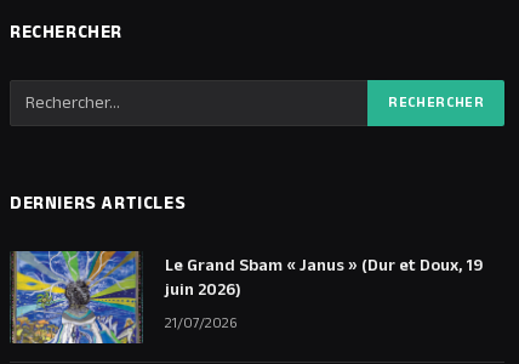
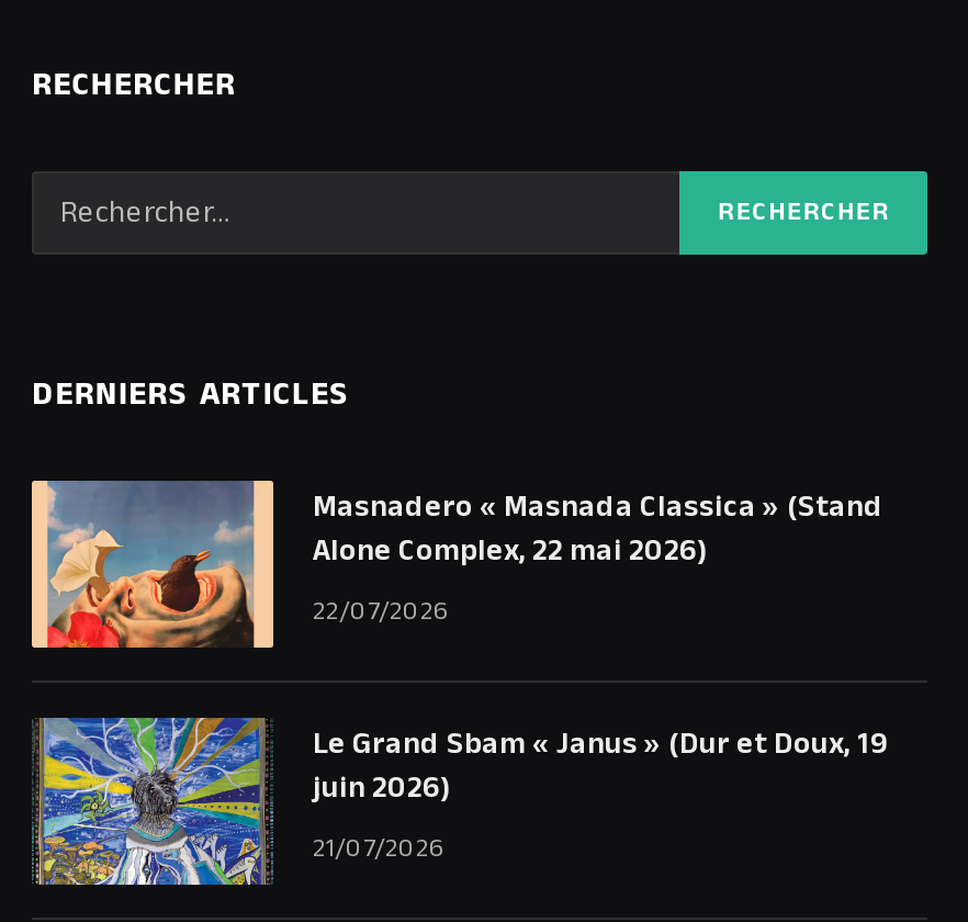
+ [image]
+ Masnadero « Masnada Classica » (Stand
+ Alone Complex, 22 mai 2026)
+ 22/07/2026
